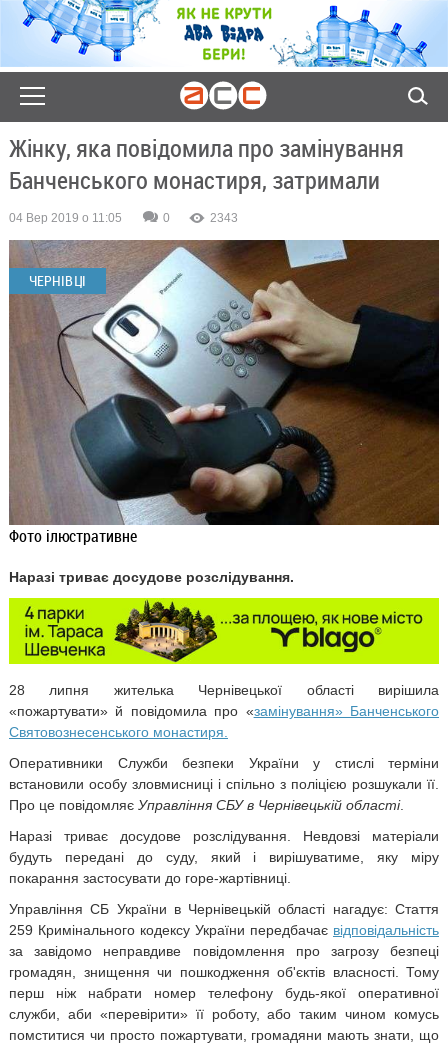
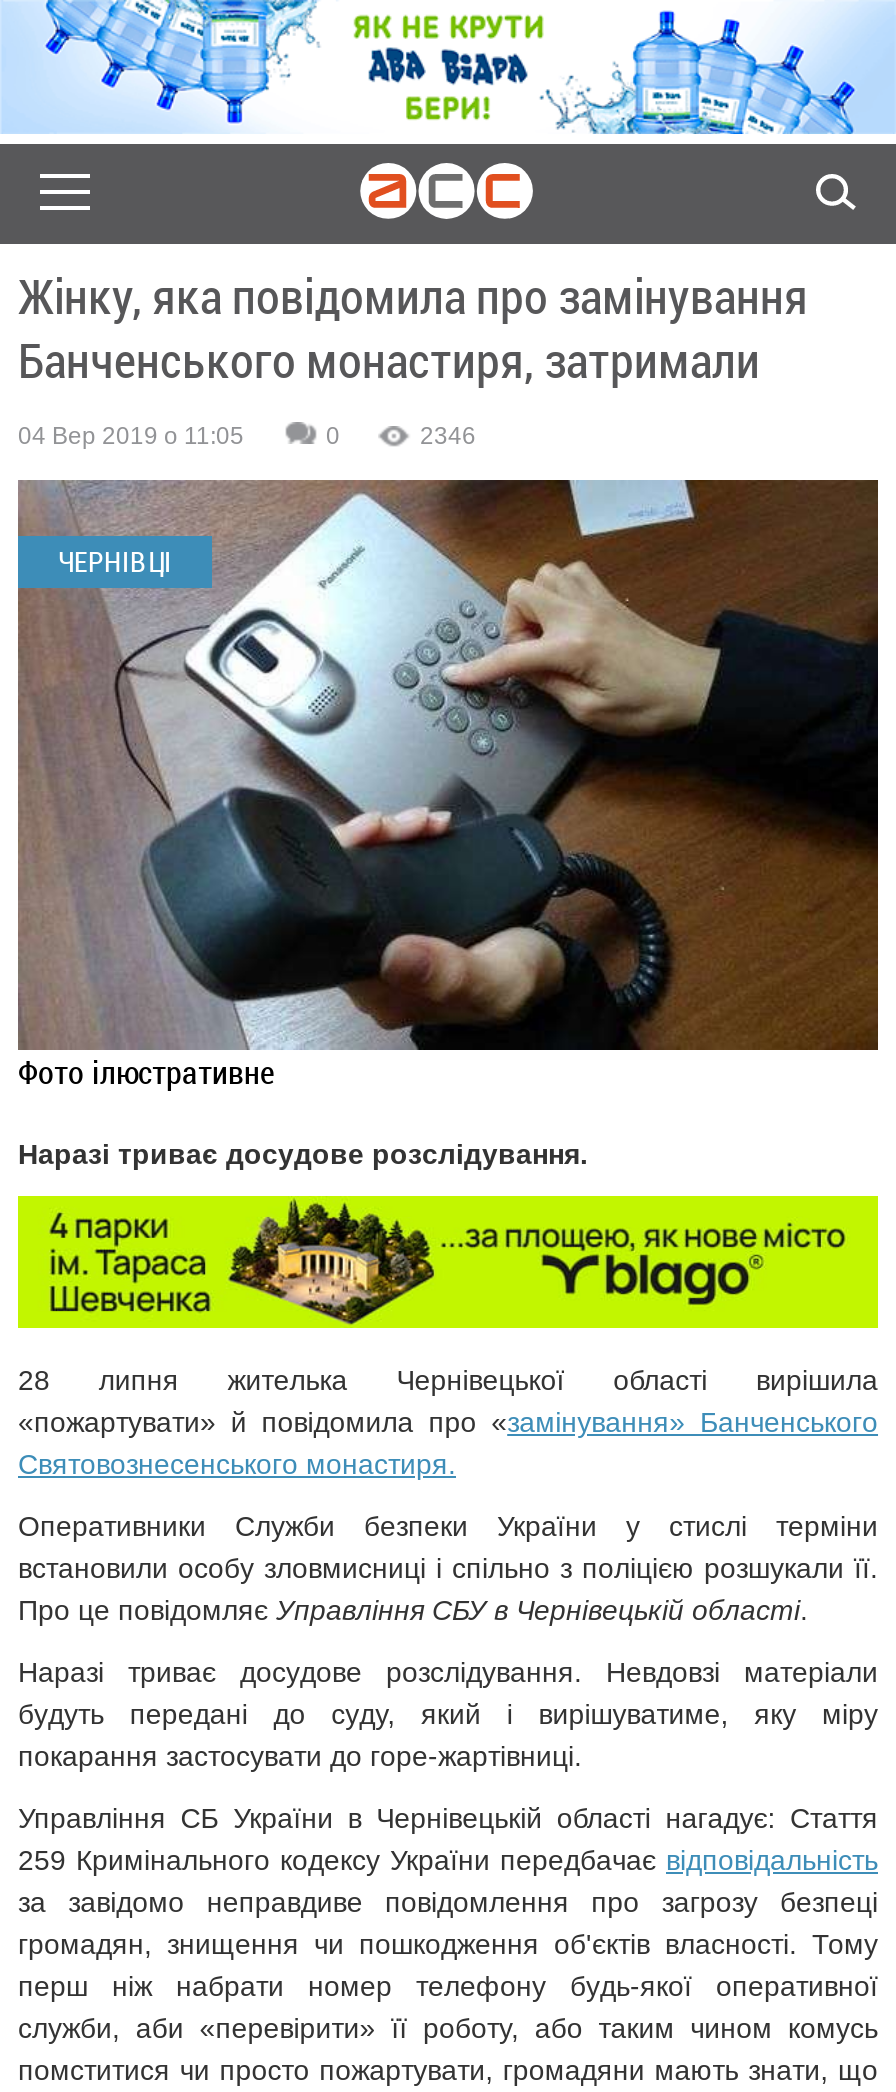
- 2343
+ 2346
